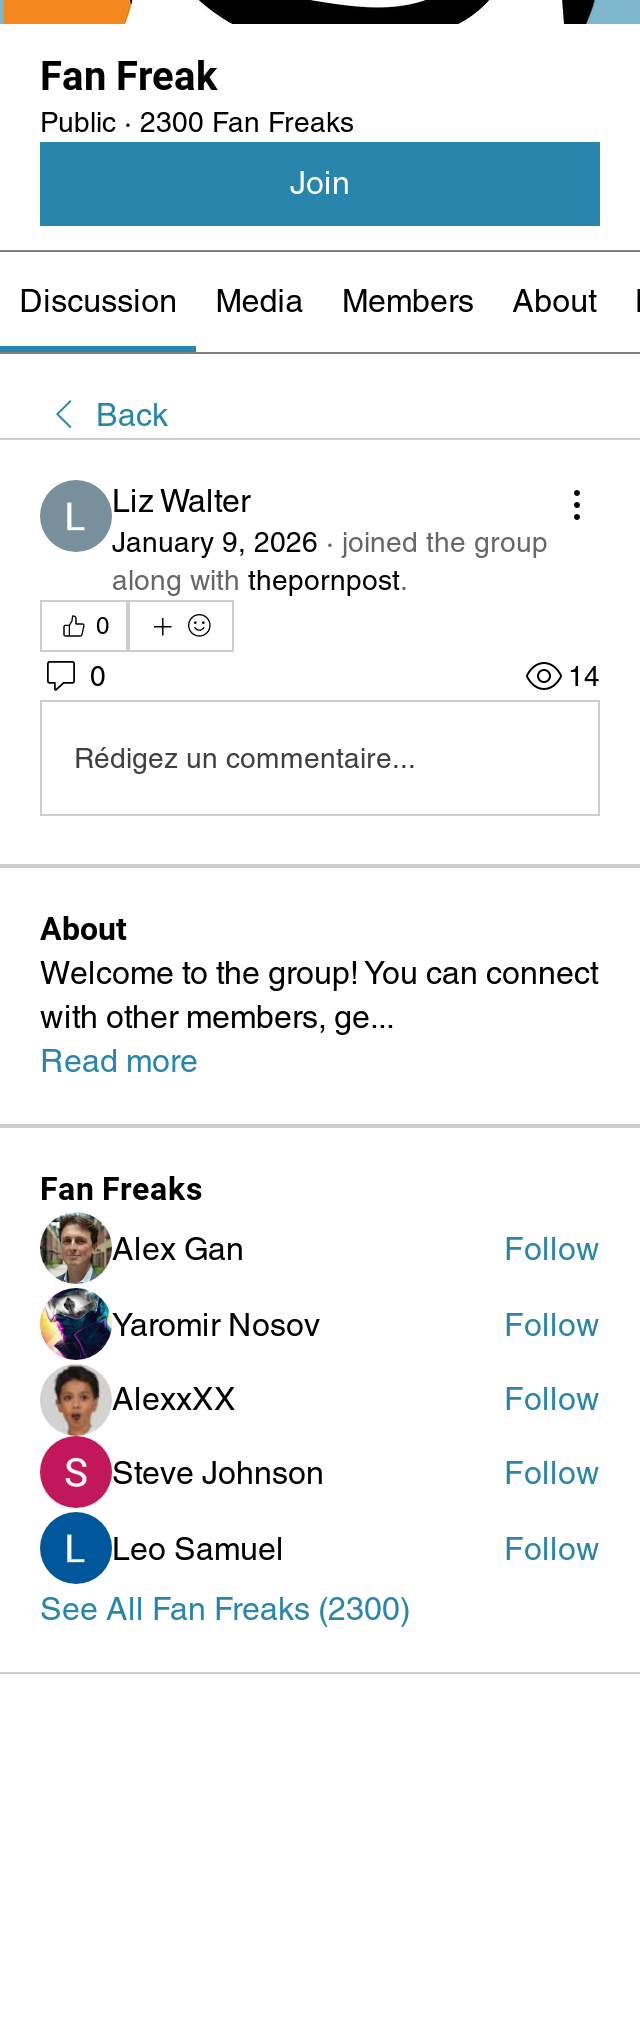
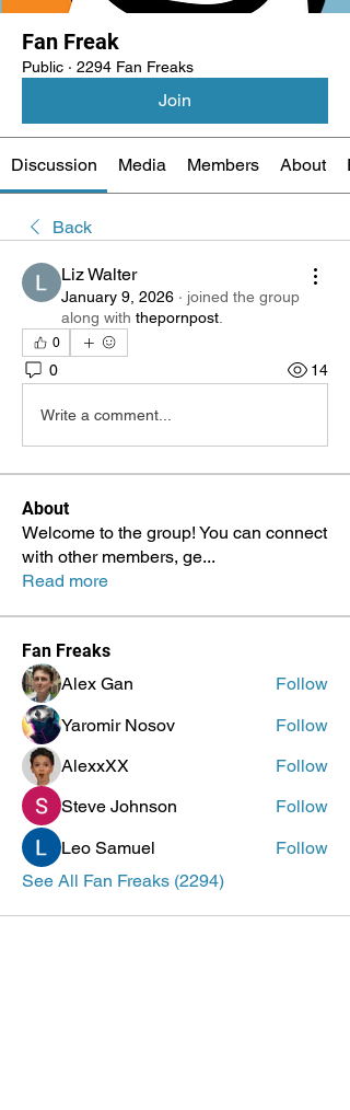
- Public · 2300 Fan Freaks
+ Public · 2294 Fan Freaks

- Rédigez un commentaire...
+ Write a comment...

- See All Fan Freaks (2300)
+ See All Fan Freaks (2294)
